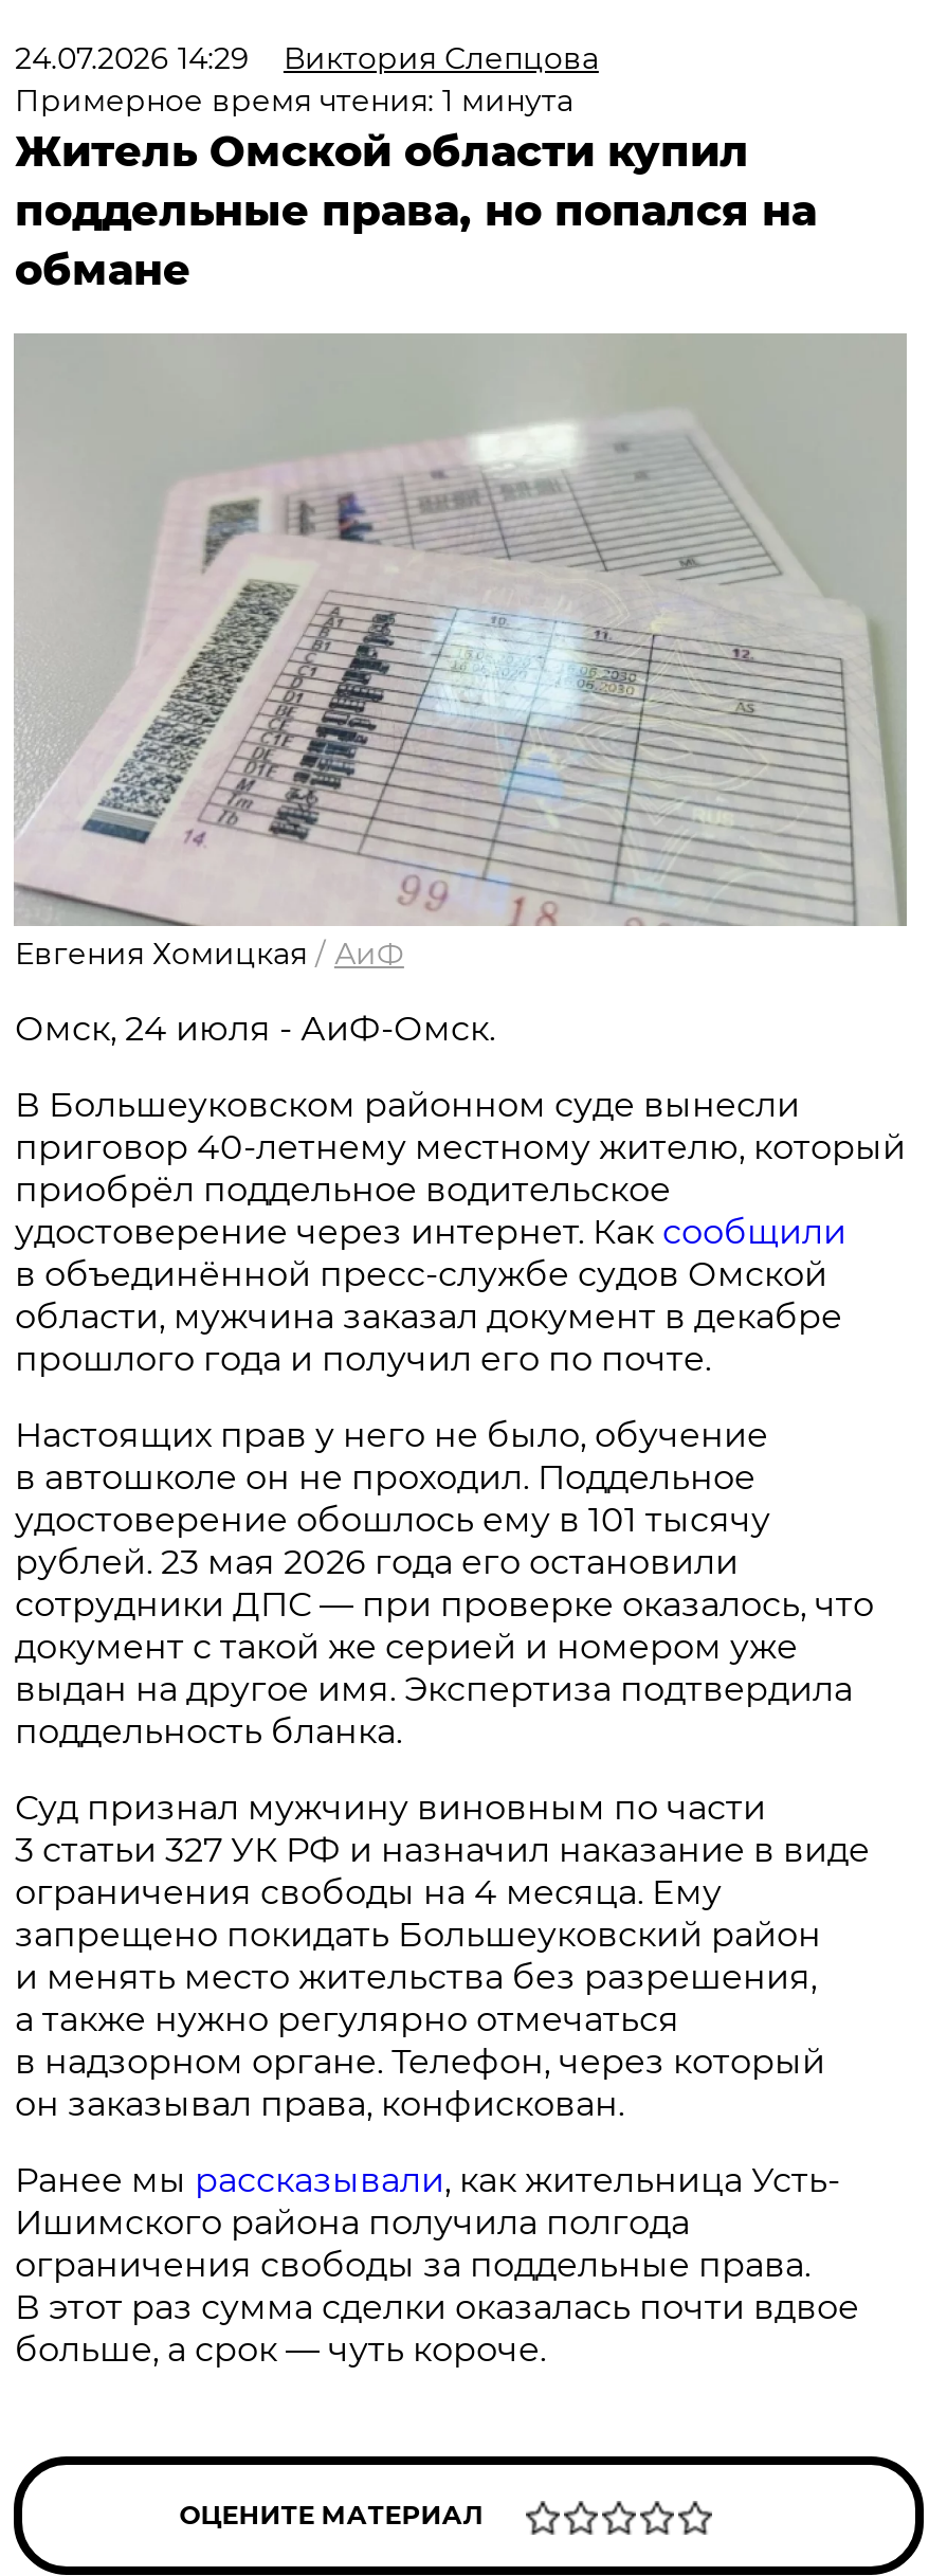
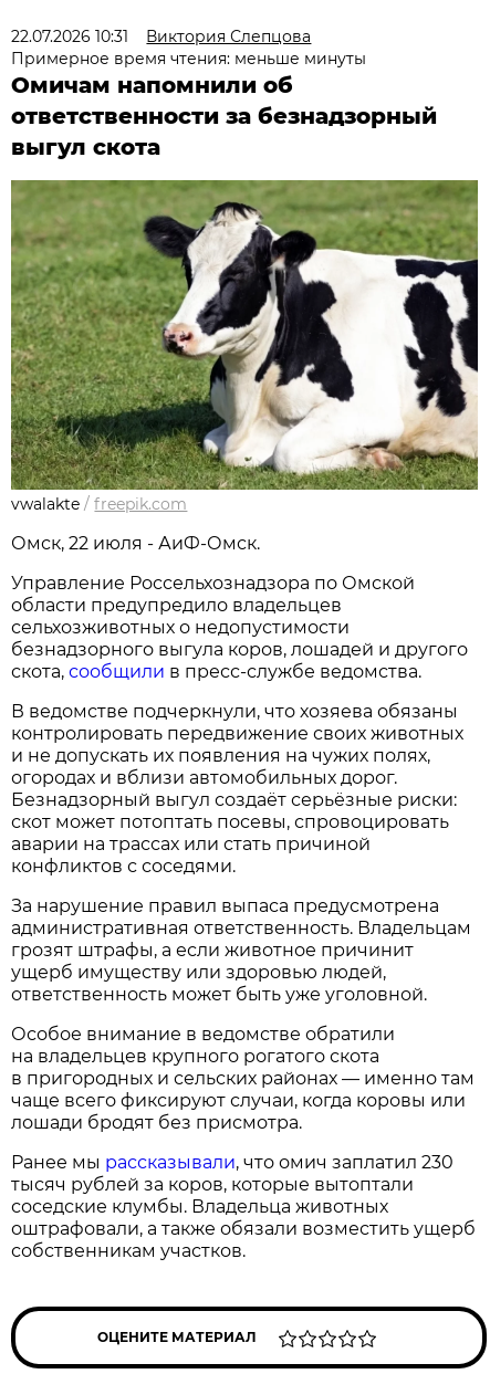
- 24.07.2026 14:29 Виктория Слепцова
+ 22.07.2026 10:31 Виктория Слепцова

- Примерное время чтения: 1 минута
- Житель Омской области купил
- поддельные права, но попался на
- обмане
+ Примерное время чтения: меньше минуты
+ Омичам напомнили об
+ ответственности за безнадзорный
+ выгул скота

- [image]
- Евгения Хомицкая / АиФ
- Омск, 24 июля - АиФ-Омск.
- В Большеуковском районном суде вынесли
- приговор 40-летнему местному жителю, который
- приобрёл поддельное водительское
- удостоверение через интернет. Как сообщили
- в объединённой пресс-службе судов Омской
- области, мужчина заказал документ в декабре
- прошлого года и получил его по почте.
- Настоящих прав у него не было, обучение
- в автошколе он не проходил. Поддельное
- удостоверение обошлось ему в 101 тысячу
- рублей. 23 мая 2026 года его остановили
- сотрудники ДПС — при проверке оказалось, что
- документ с такой же серией и номером уже
- выдан на другое имя. Экспертиза подтвердила
- поддельность бланка.
- Суд признал мужчину виновным по части
- 3 статьи 327 УК РФ и назначил наказание в виде
- ограничения свободы на 4 месяца. Ему
- запрещено покидать Большеуковский район
- и менять место жительства без разрешения,
- а также нужно регулярно отмечаться
- в надзорном органе. Телефон, через который
- он заказывал права, конфискован.
- Ранее мы рассказывали, как жительница Усть-
- Ишимского района получила полгода
- ограничения свободы за поддельные права.
- В этот раз сумма сделки оказалась почти вдвое
- больше, а срок — чуть короче.
+ [image]
+ vwalakte / freepik.com
+ Омск, 22 июля - АиФ-Омск.
+ Управление Россельхознадзора по Омской
+ области предупредило владельцев
+ сельхозживотных о недопустимости
+ безнадзорного выгула коров, лошадей и другого
+ скота, сообщили в пресс-службе ведомства.
+ В ведомстве подчеркнули, что хозяева обязаны
+ контролировать передвижение своих животных
+ и не допускать их появления на чужих полях,
+ огородах и вблизи автомобильных дорог.
+ Безнадзорный выгул создаёт серьёзные риски:
+ скот может потоптать посевы, спровоцировать
+ аварии на трассах или стать причиной
+ конфликтов с соседями.
+ За нарушение правил выпаса предусмотрена
+ административная ответственность. Владельцам
+ грозят штрафы, а если животное причинит
+ ущерб имуществу или здоровью людей,
+ ответственность может быть уже уголовной.
+ Особое внимание в ведомстве обратили
+ на владельцев крупного рогатого скота
+ в пригородных и сельских районах — именно там
+ чаще всего фиксируют случаи, когда коровы или
+ лошади бродят без присмотра.
+ Ранее мы рассказывали, что омич заплатил 230
+ тысяч рублей за коров, которые вытоптали
+ соседские клумбы. Владельца животных
+ оштрафовали, а также обязали возместить ущерб
+ собственникам участков.
